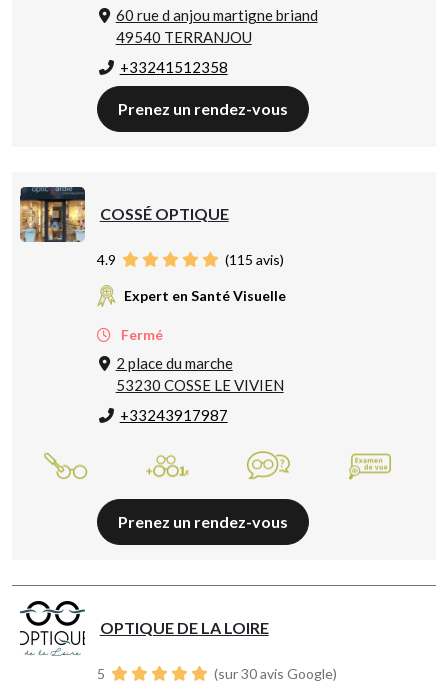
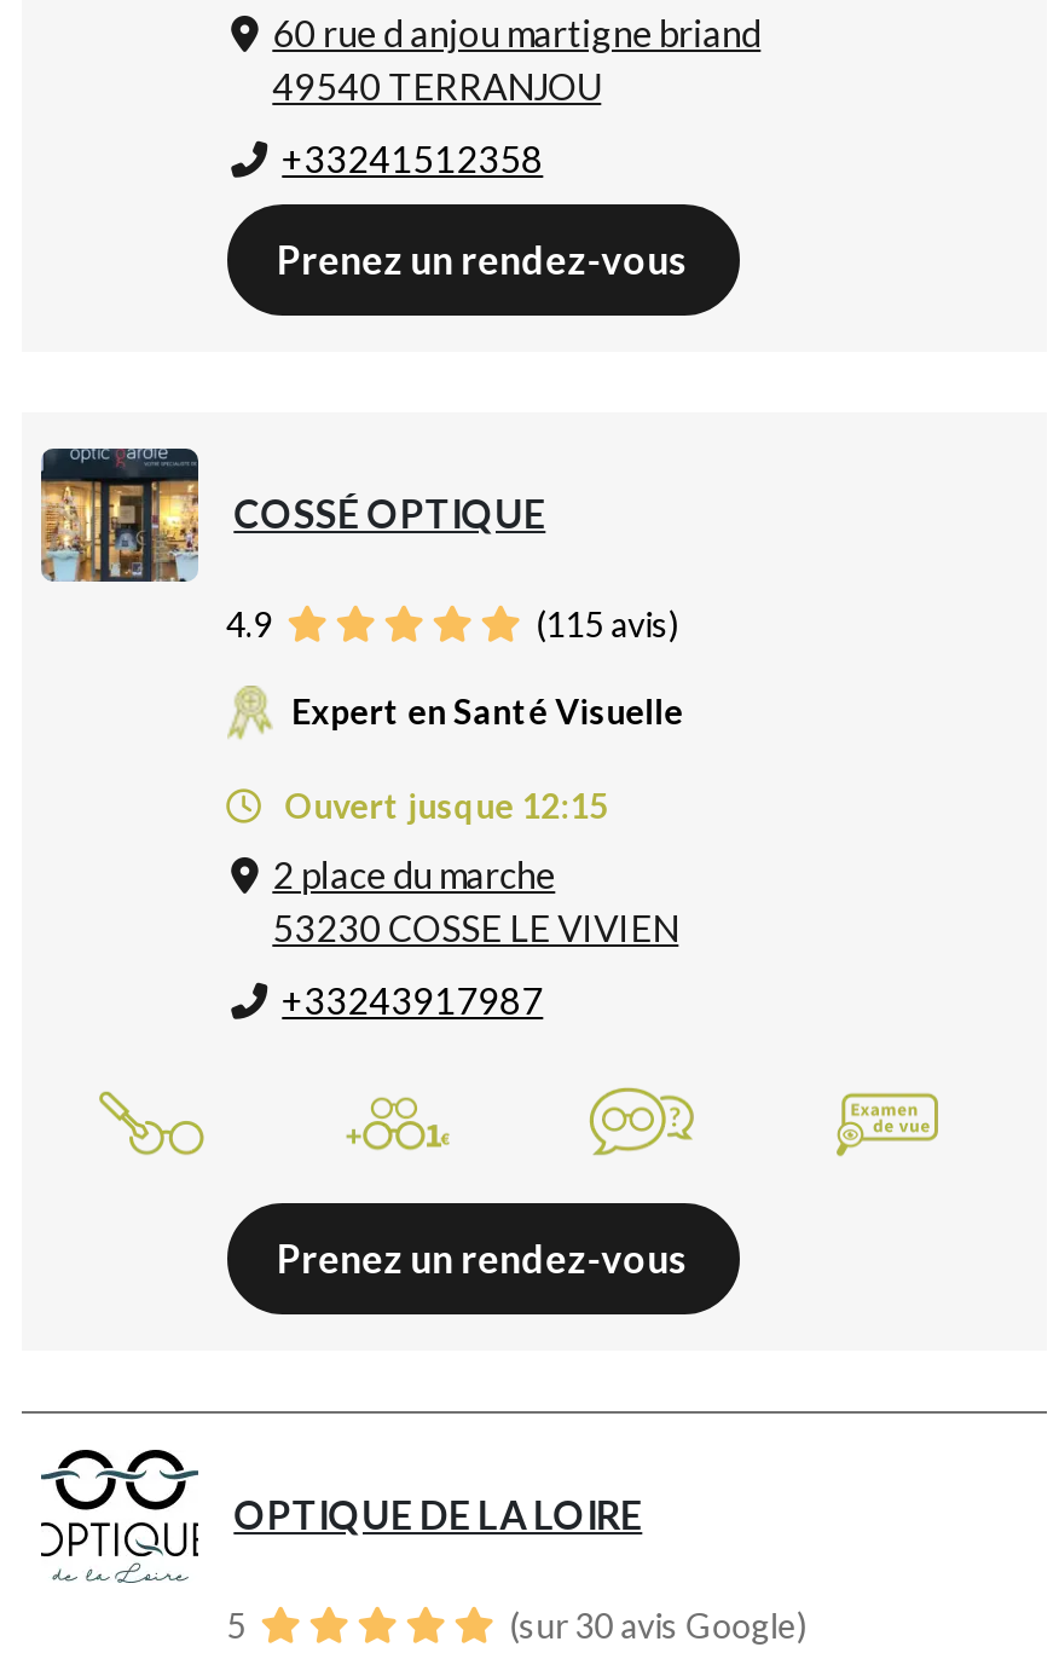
- Fermé
+ Ouvert jusque 12:15
